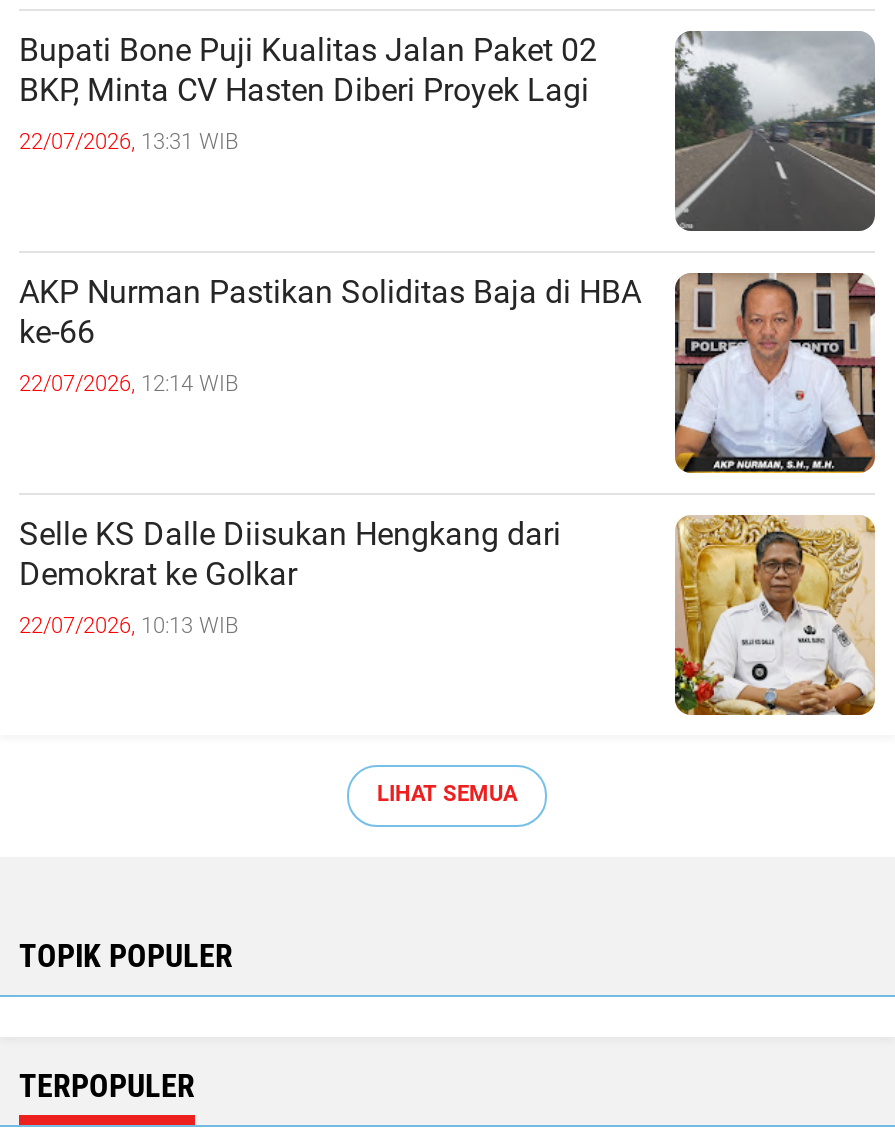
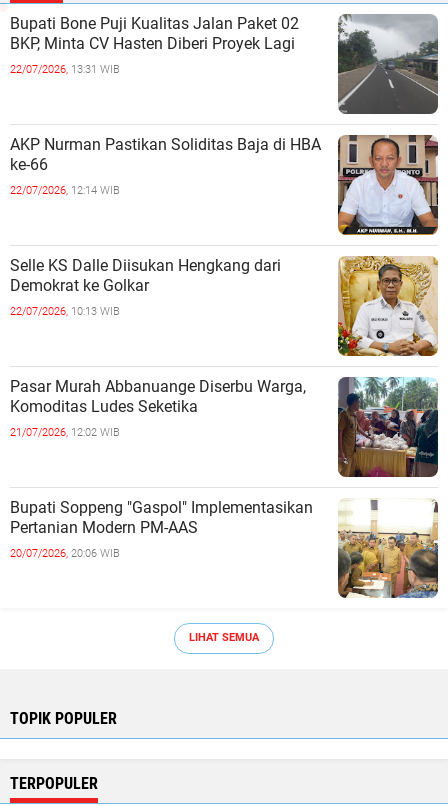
+ [image]
+ Pasar Murah Abbanuange Diserbu Warga,
+ Komoditas Ludes Seketika
+ 21/07/2026, 12:02 WIB

+ [image]
+ Bupati Soppeng "Gaspol" Implementasikan
+ Pertanian Modern PM-AAS
+ 20/07/2026, 20:06 WIB
